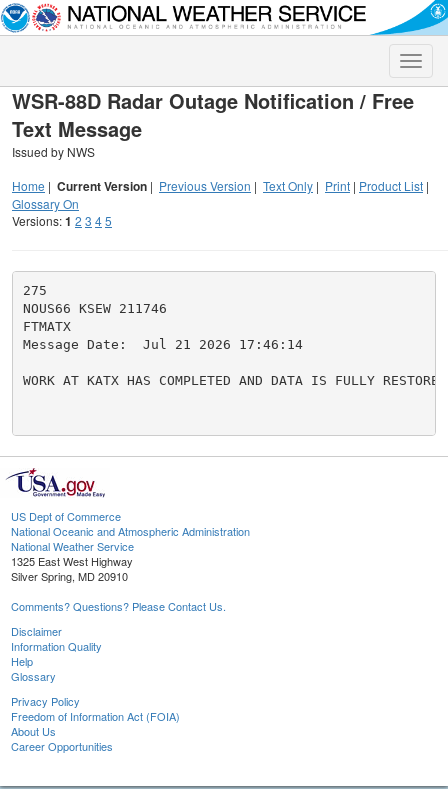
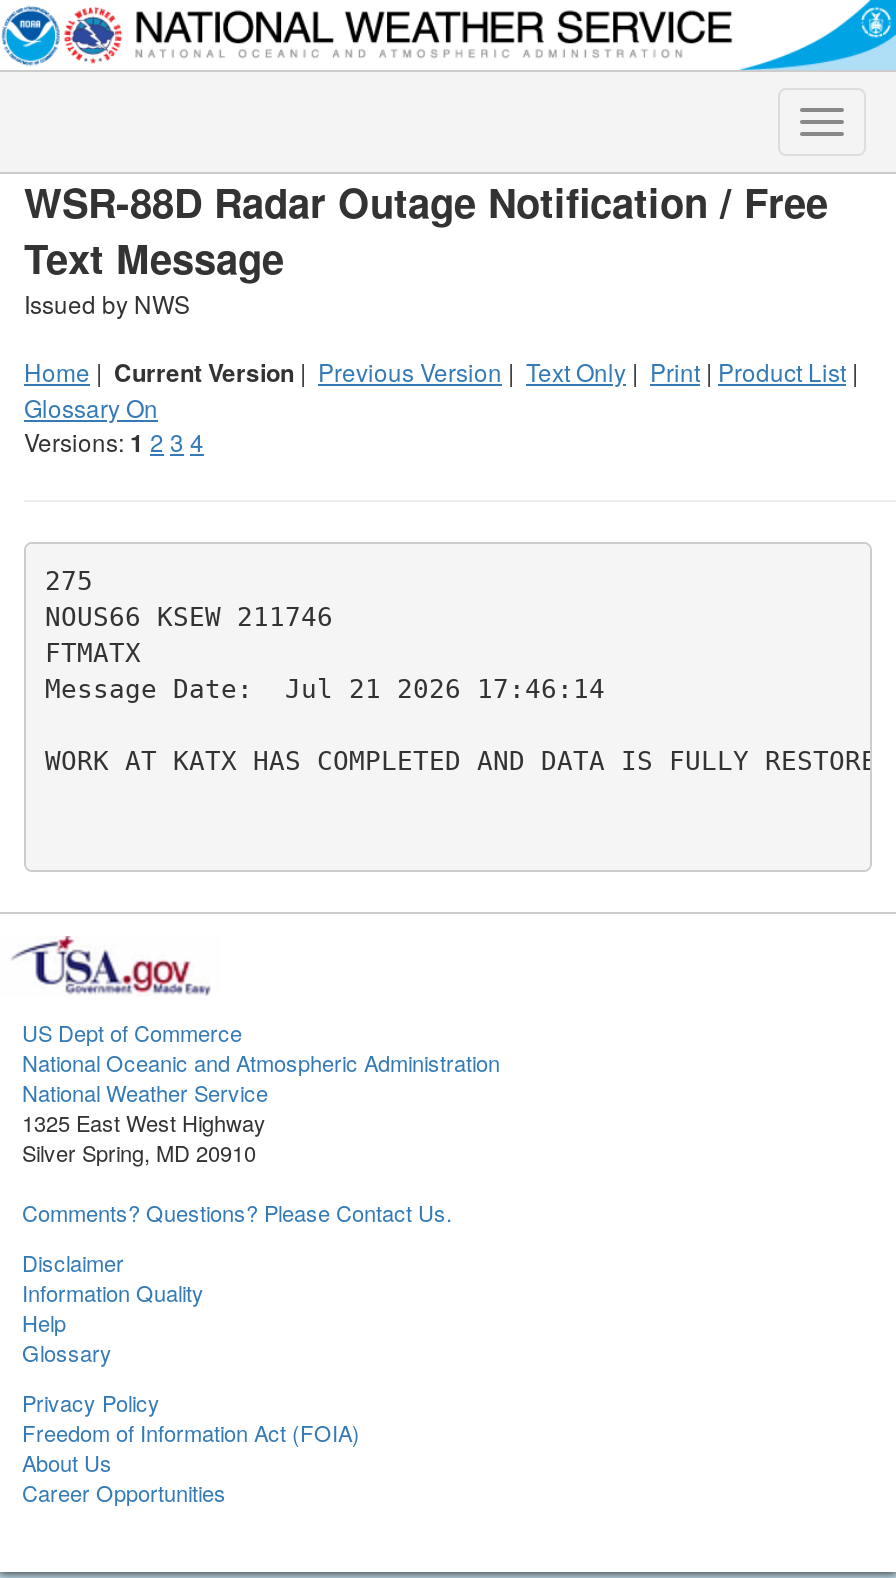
- Versions: 1 2 3 4 5
+ Versions: 1 2 3 4
